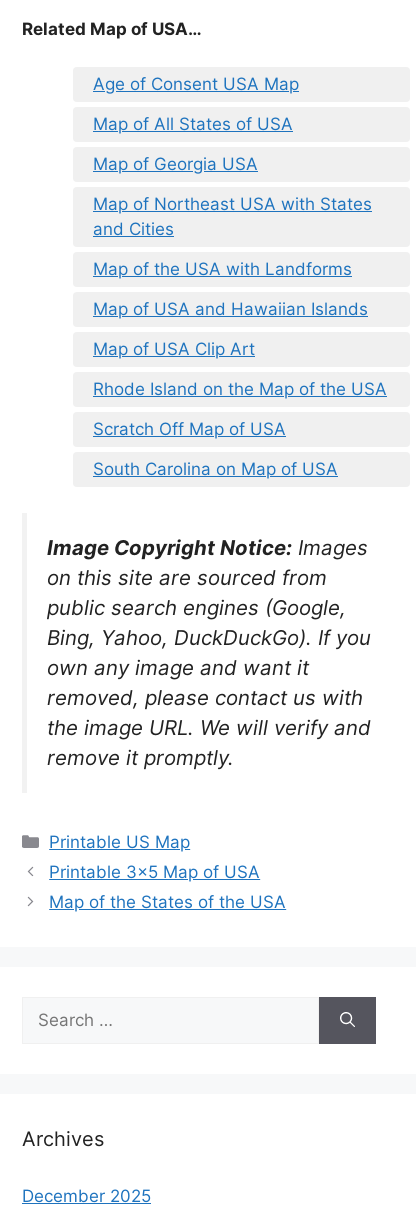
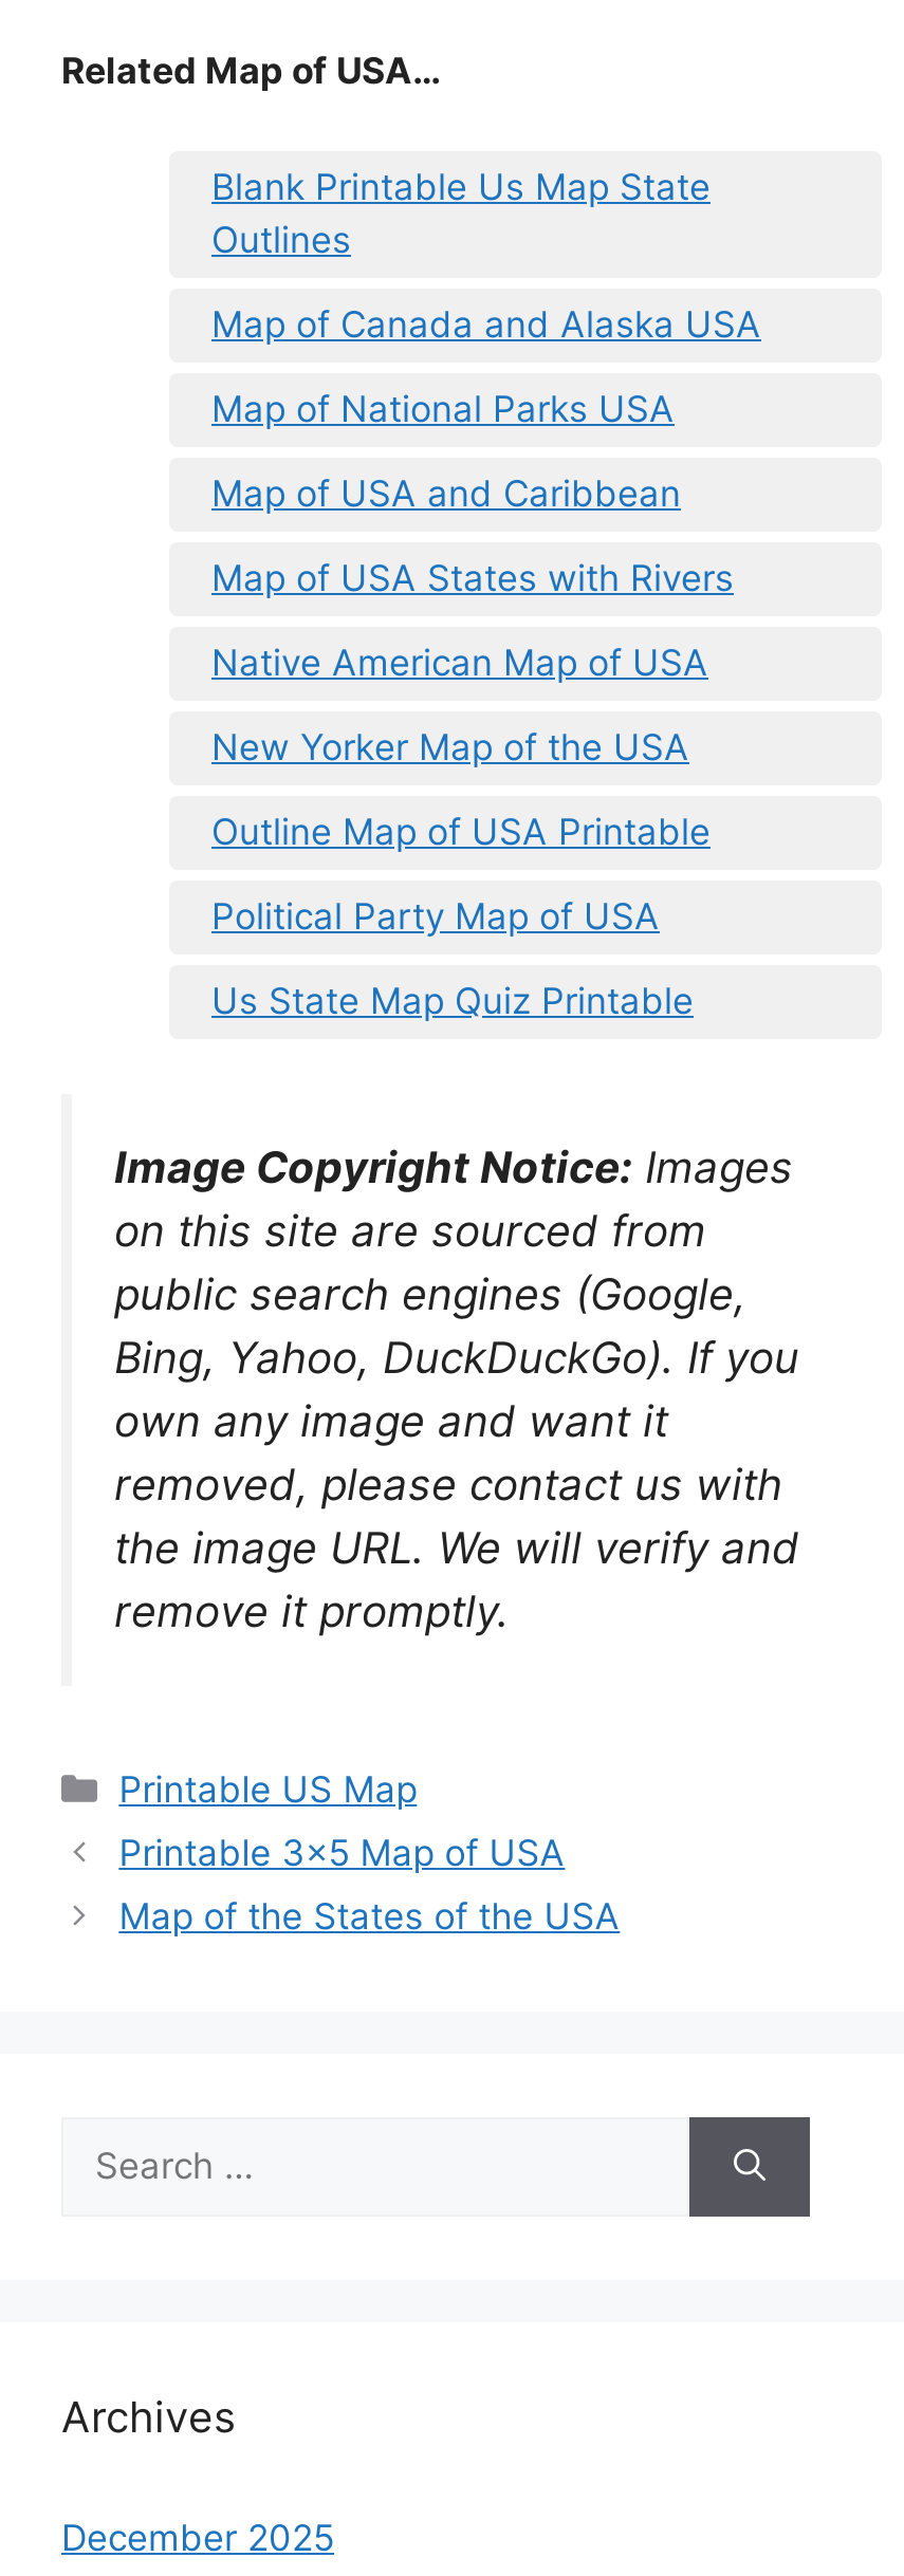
- Age of Consent USA Map
+ Blank Printable Us Map State
+ Outlines

- Map of All States of USA
+ Map of Canada and Alaska USA

- Map of Georgia USA
+ Map of National Parks USA

- Map of Northeast USA with States
- and Cities
+ Map of USA and Caribbean

- Map of the USA with Landforms
+ Map of USA States with Rivers

- Map of USA and Hawaiian Islands
+ Native American Map of USA

- Map of USA Clip Art
+ New Yorker Map of the USA

- Rhode Island on the Map of the USA
+ Outline Map of USA Printable

- Scratch Off Map of USA
+ Political Party Map of USA

- South Carolina on Map of USA
+ Us State Map Quiz Printable
